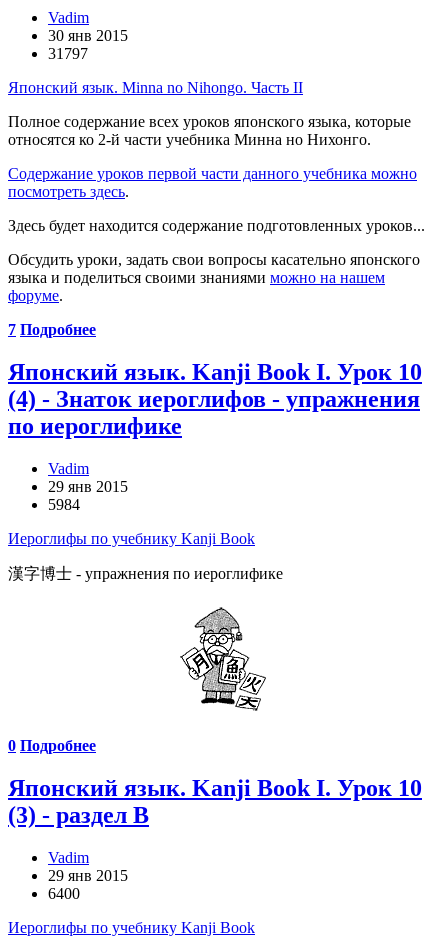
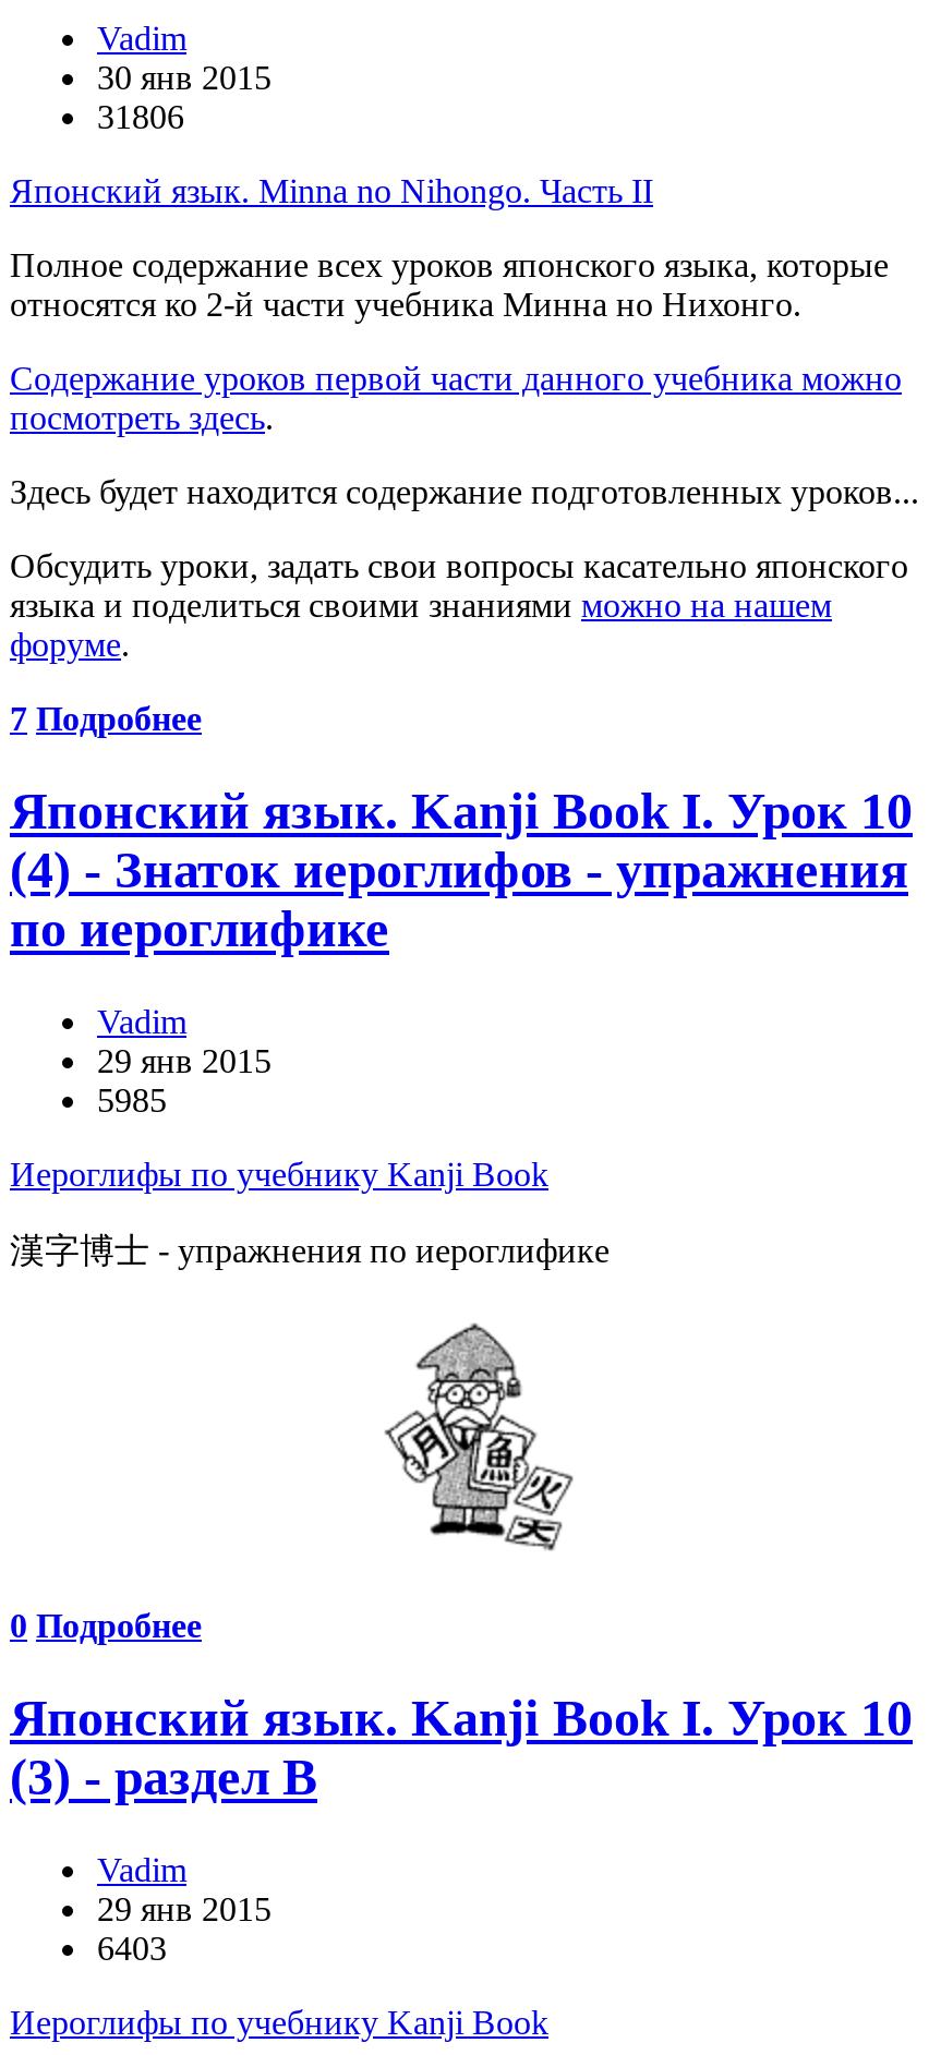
- 31797
+ 31806

- 5984
+ 5985

- 6400
+ 6403
